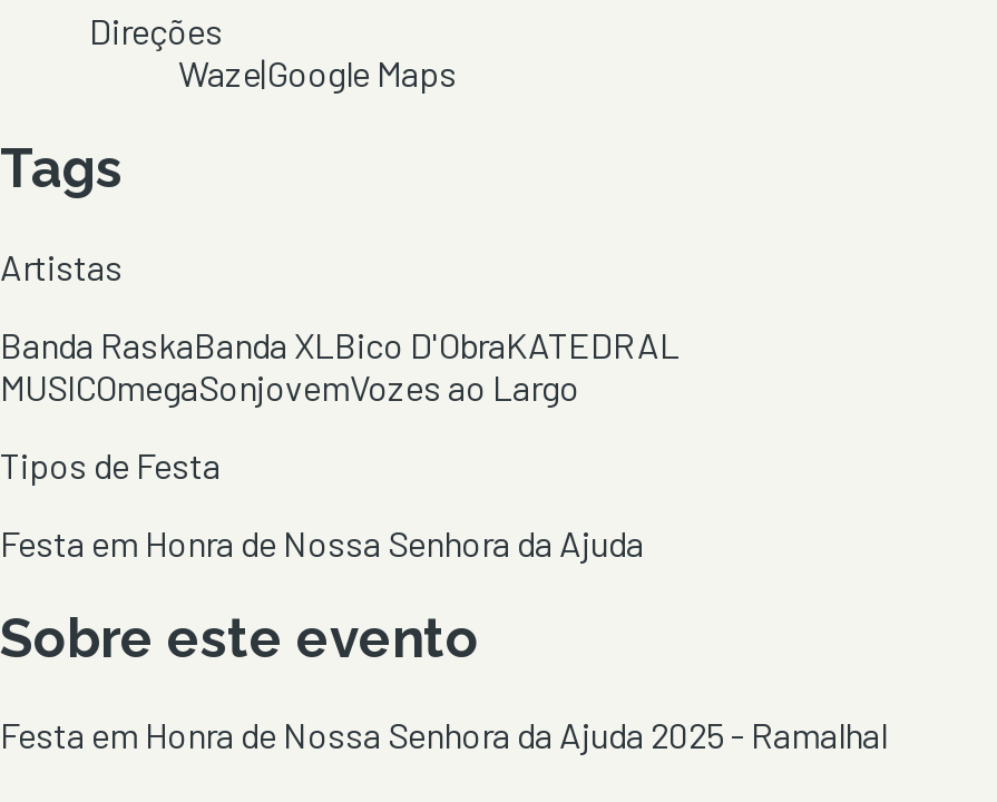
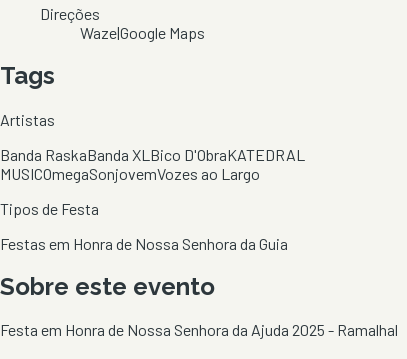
- Festa em Honra de Nossa Senhora da Ajuda
+ Festas em Honra de Nossa Senhora da Guia
